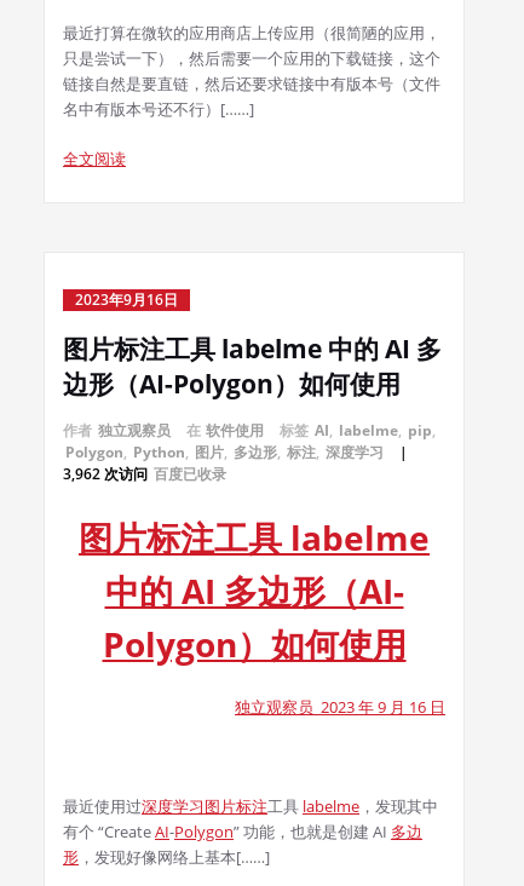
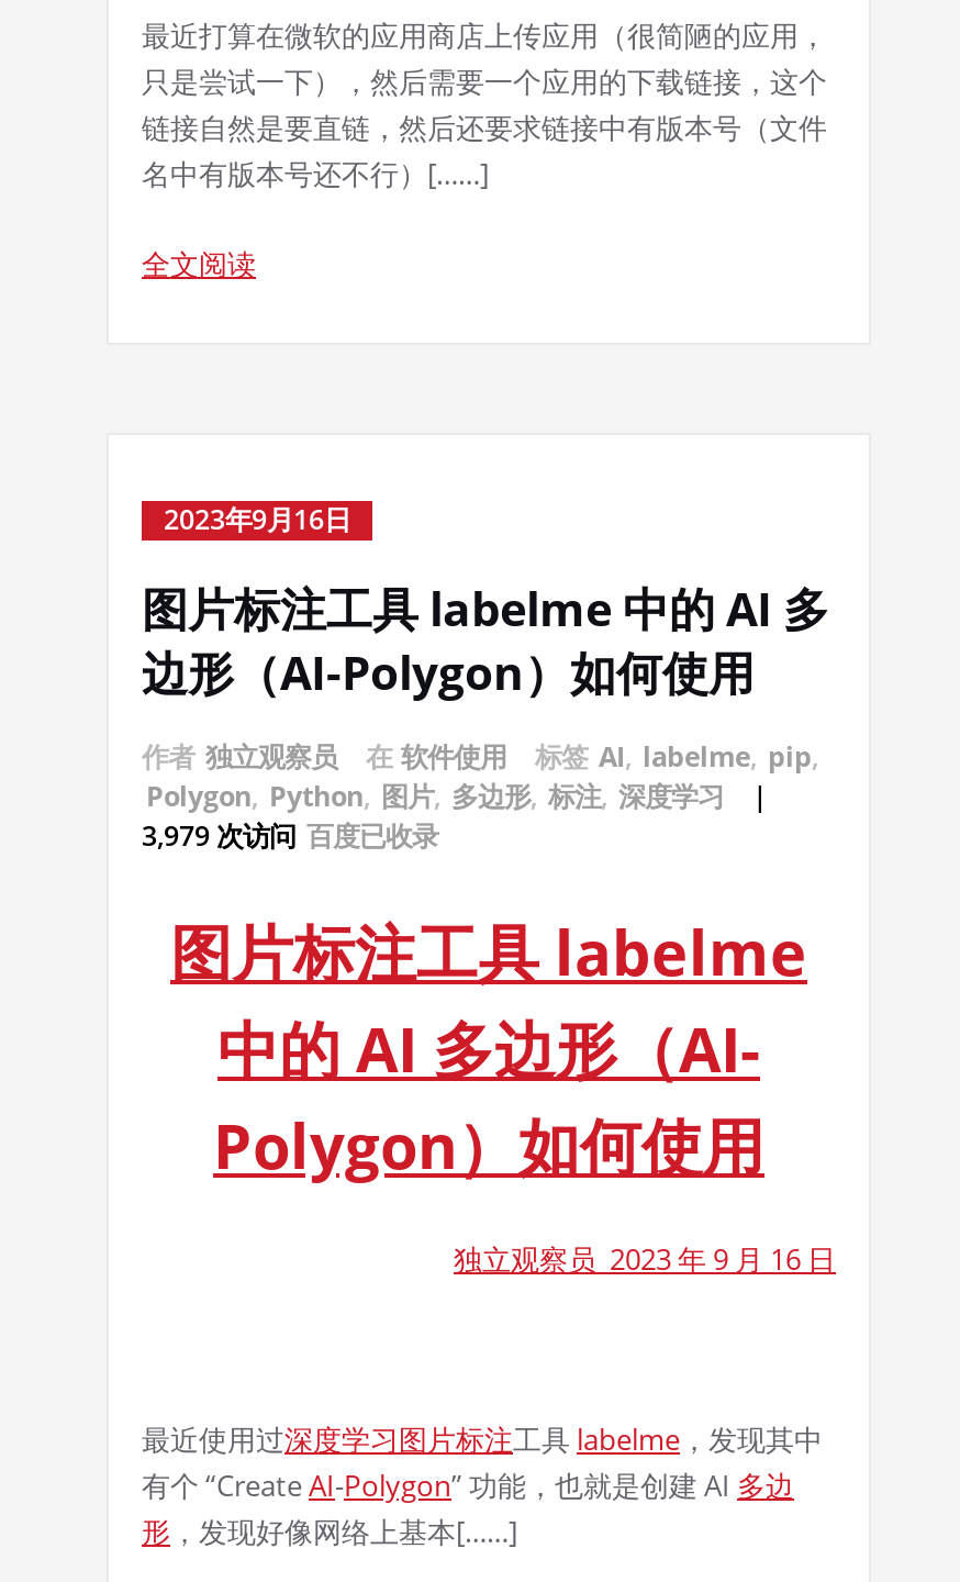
- 3,962 次访问 百度已收录
+ 3,979 次访问 百度已收录
